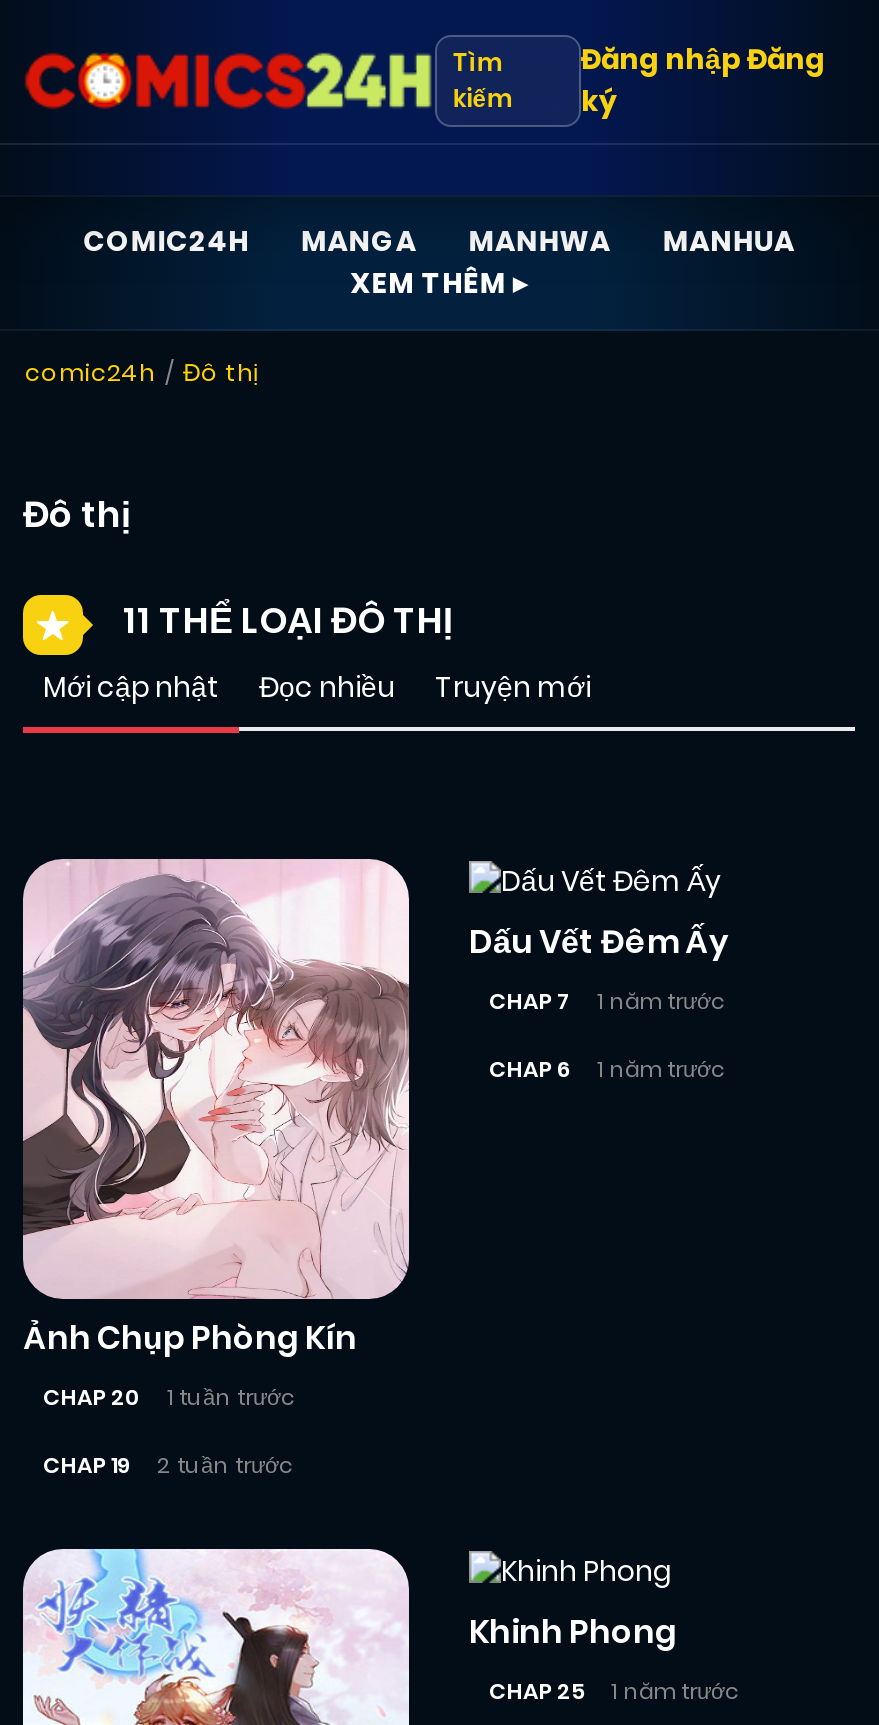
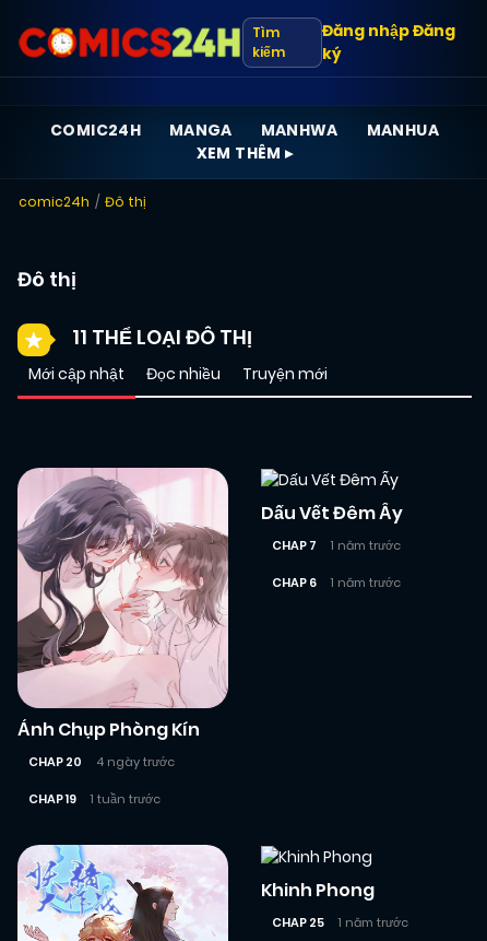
- CHAP 20 1 tuần trước
+ CHAP 20 4 ngày trước

- CHAP 19 2 tuần trước
+ CHAP 19 1 tuần trước
